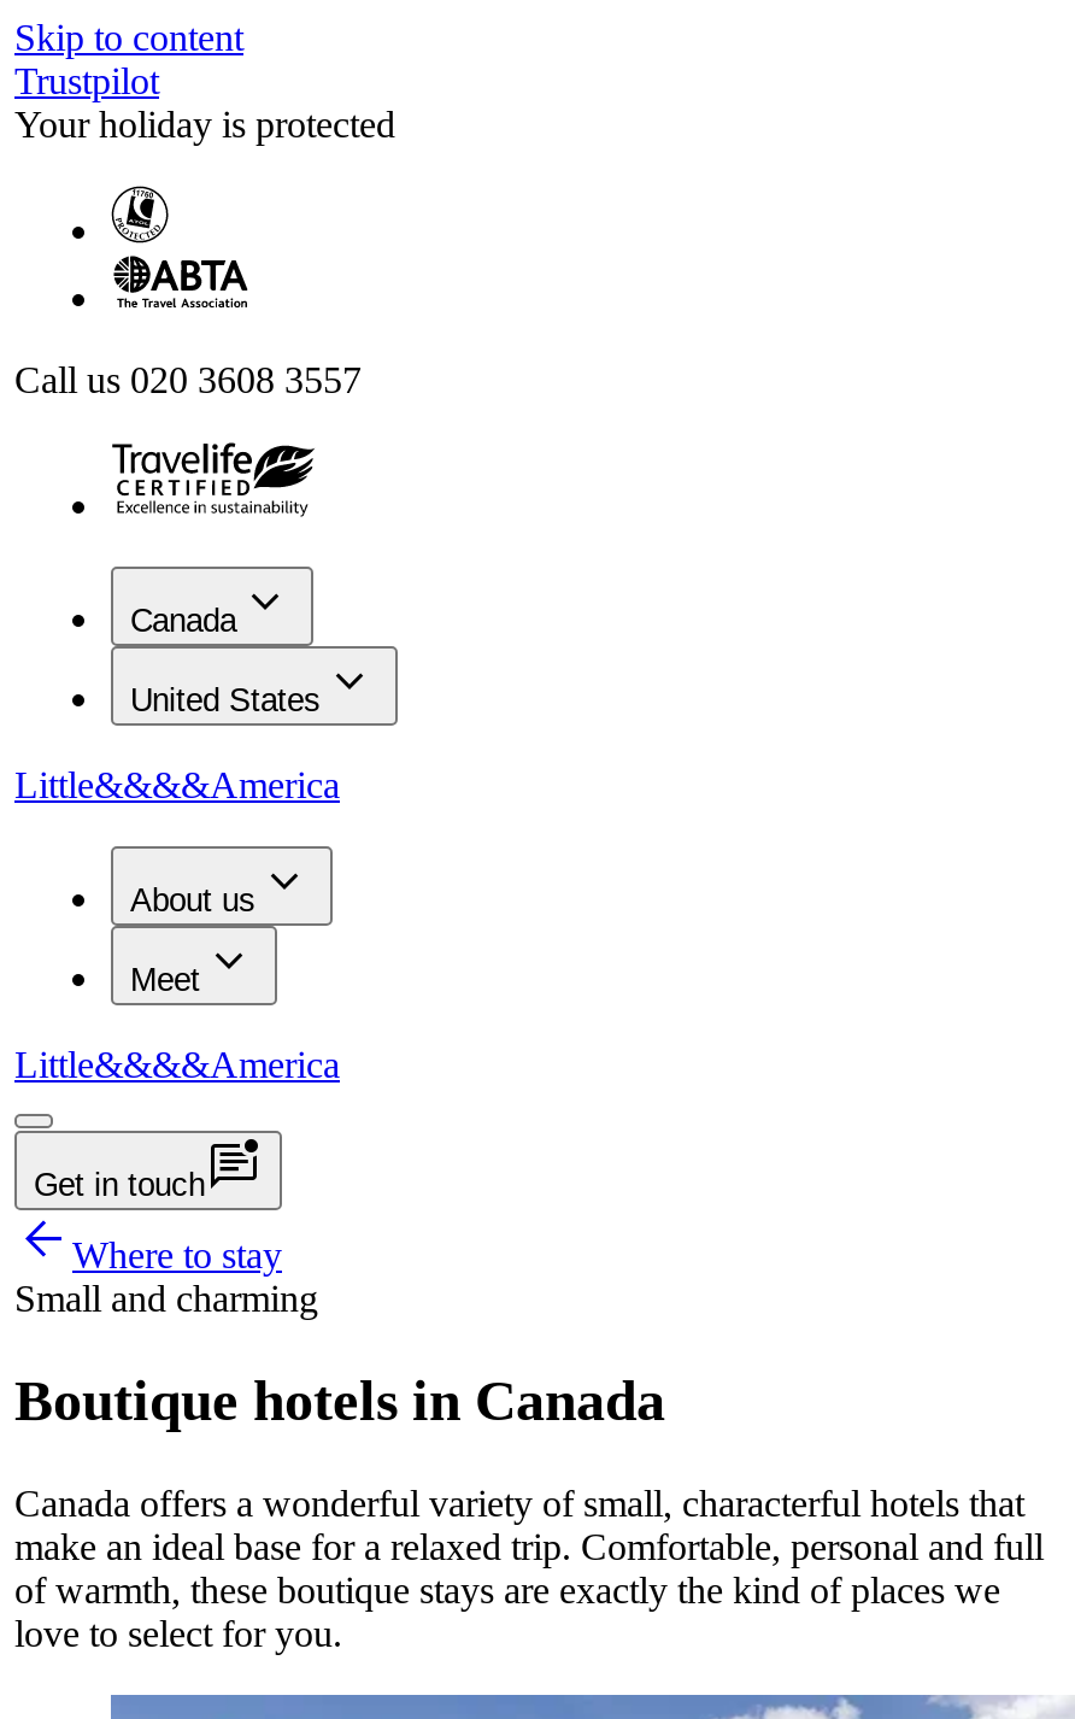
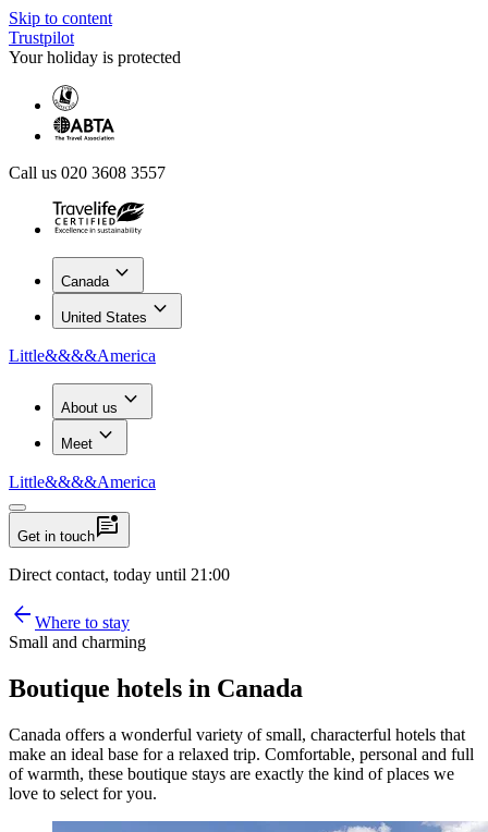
+ Direct contact, today until 21:00
